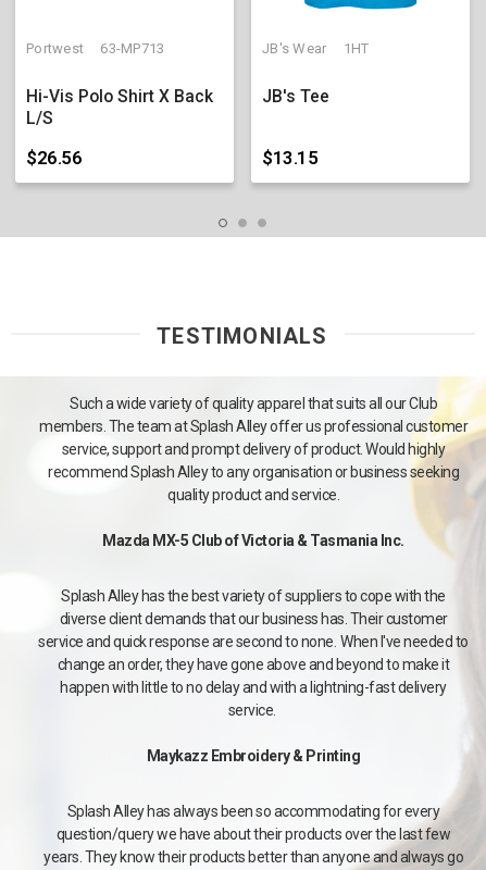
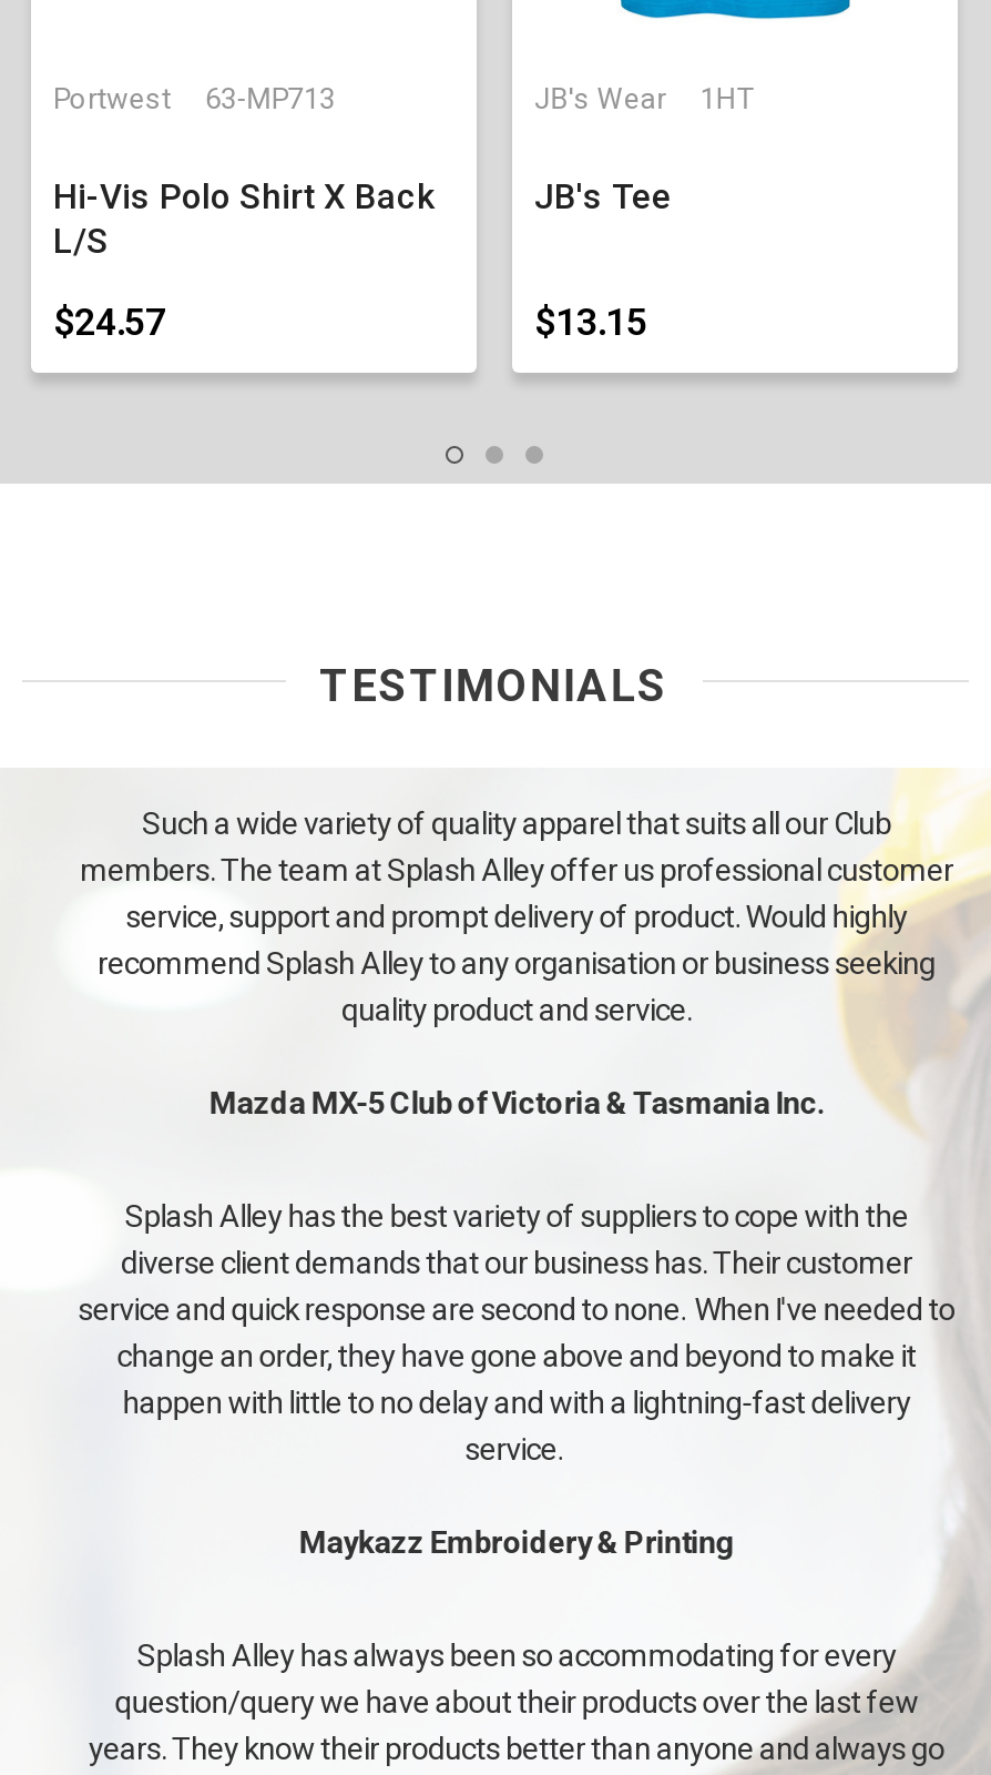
- $26.56
+ $24.57
